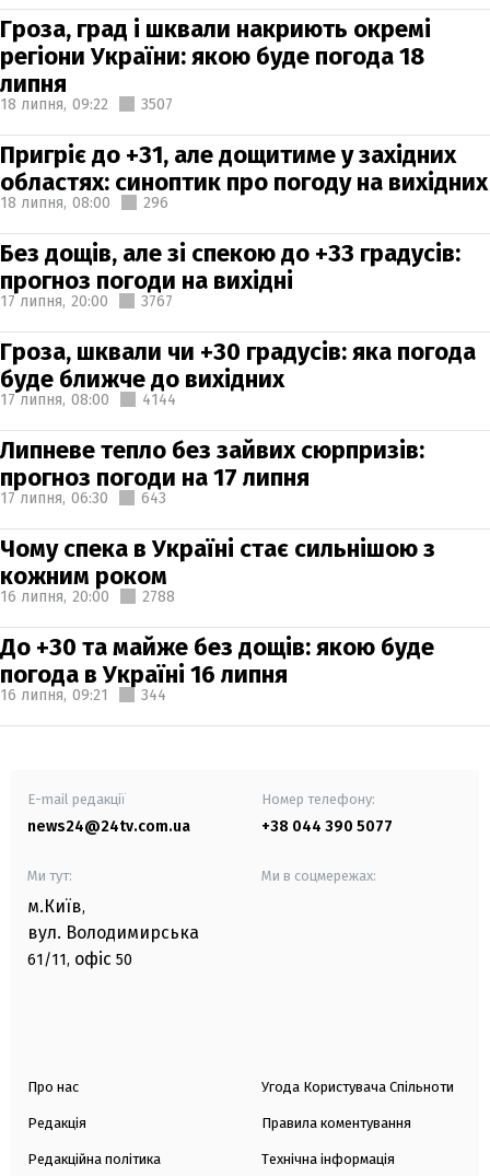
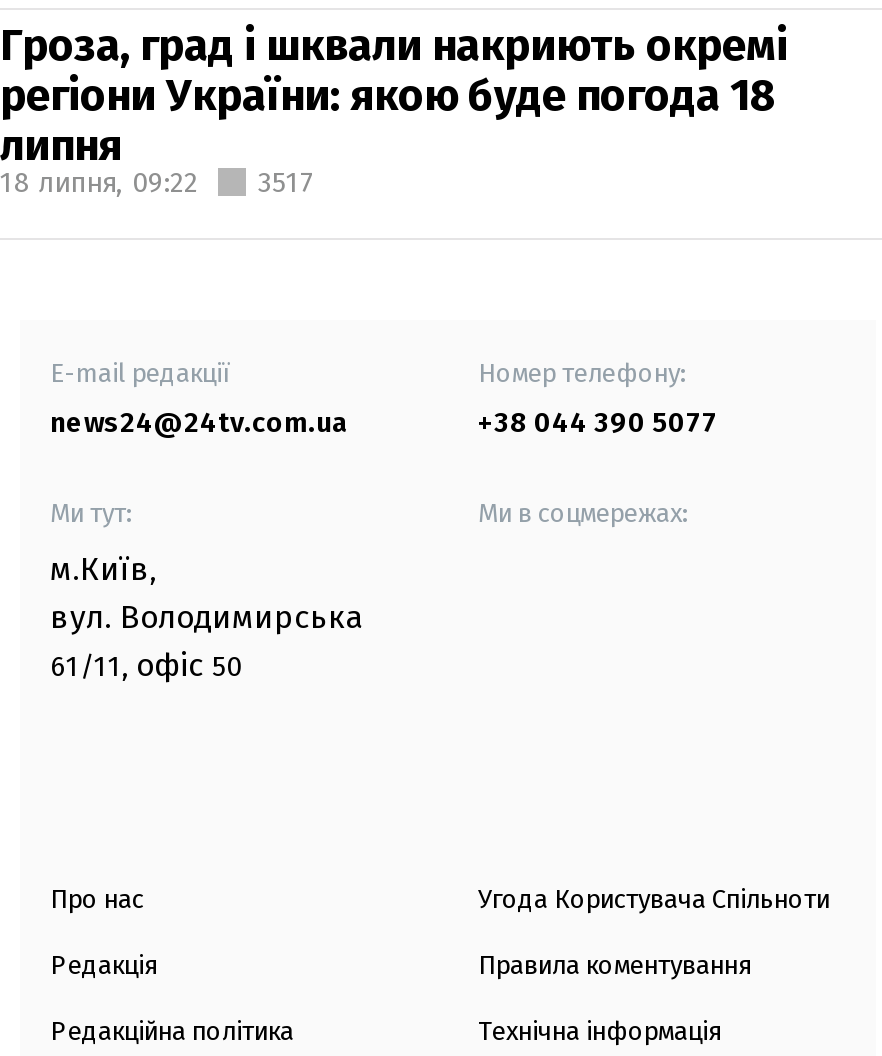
- 3507
- Пригріє до +31, але дощитиме у західних
- областях: синоптик про погоду на вихідних
- 18 липня, 08:00
- 296
- Без дощів, але зі спекою до +33 градусів:
- прогноз погоди на вихідні
- 17 липня, 20:00
- 3767
- Гроза, шквали чи +30 градусів: яка погода
- буде ближче до вихідних
- 17 липня, 08:00
- 4144
- Липневе тепло без зайвих сюрпризів:
- прогноз погоди на 17 липня
- 17 липня, 06:30
- 643
- Чому спека в Україні стає сильнішою з
- кожним роком
- 16 липня, 20:00
- 2788
- До +30 та майже без дощів: якою буде
- погода в Україні 16 липня
- 16 липня, 09:21
- 344
+ 3517
